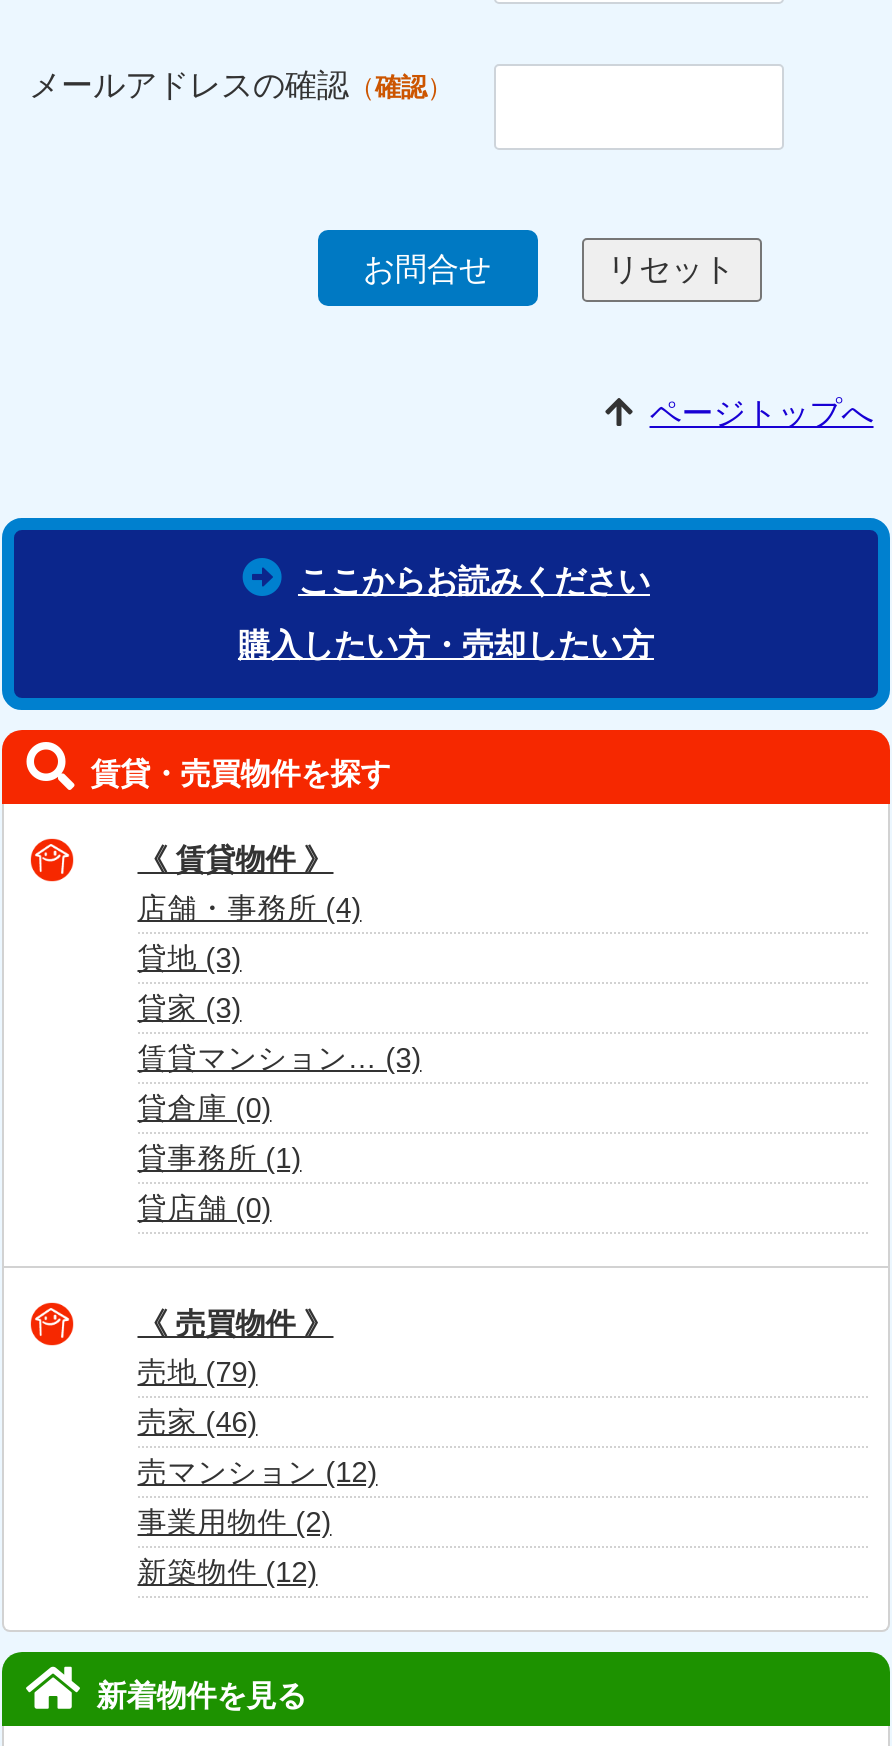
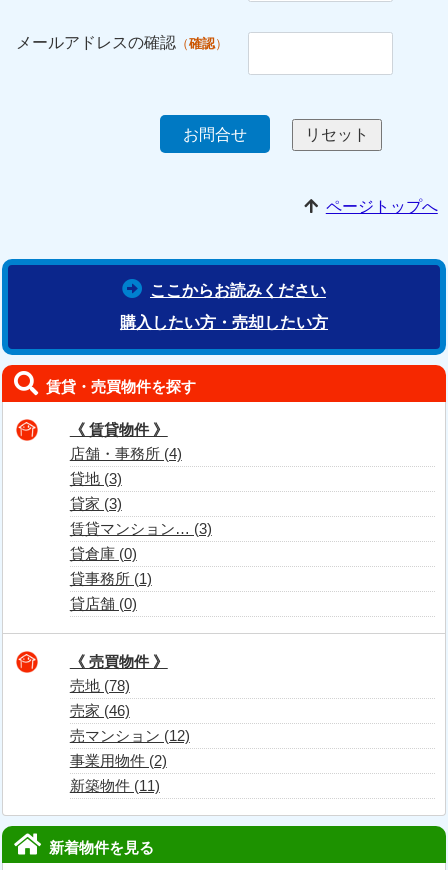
- 売地 (79)
+ 売地 (78)

- 新築物件 (12)
+ 新築物件 (11)
